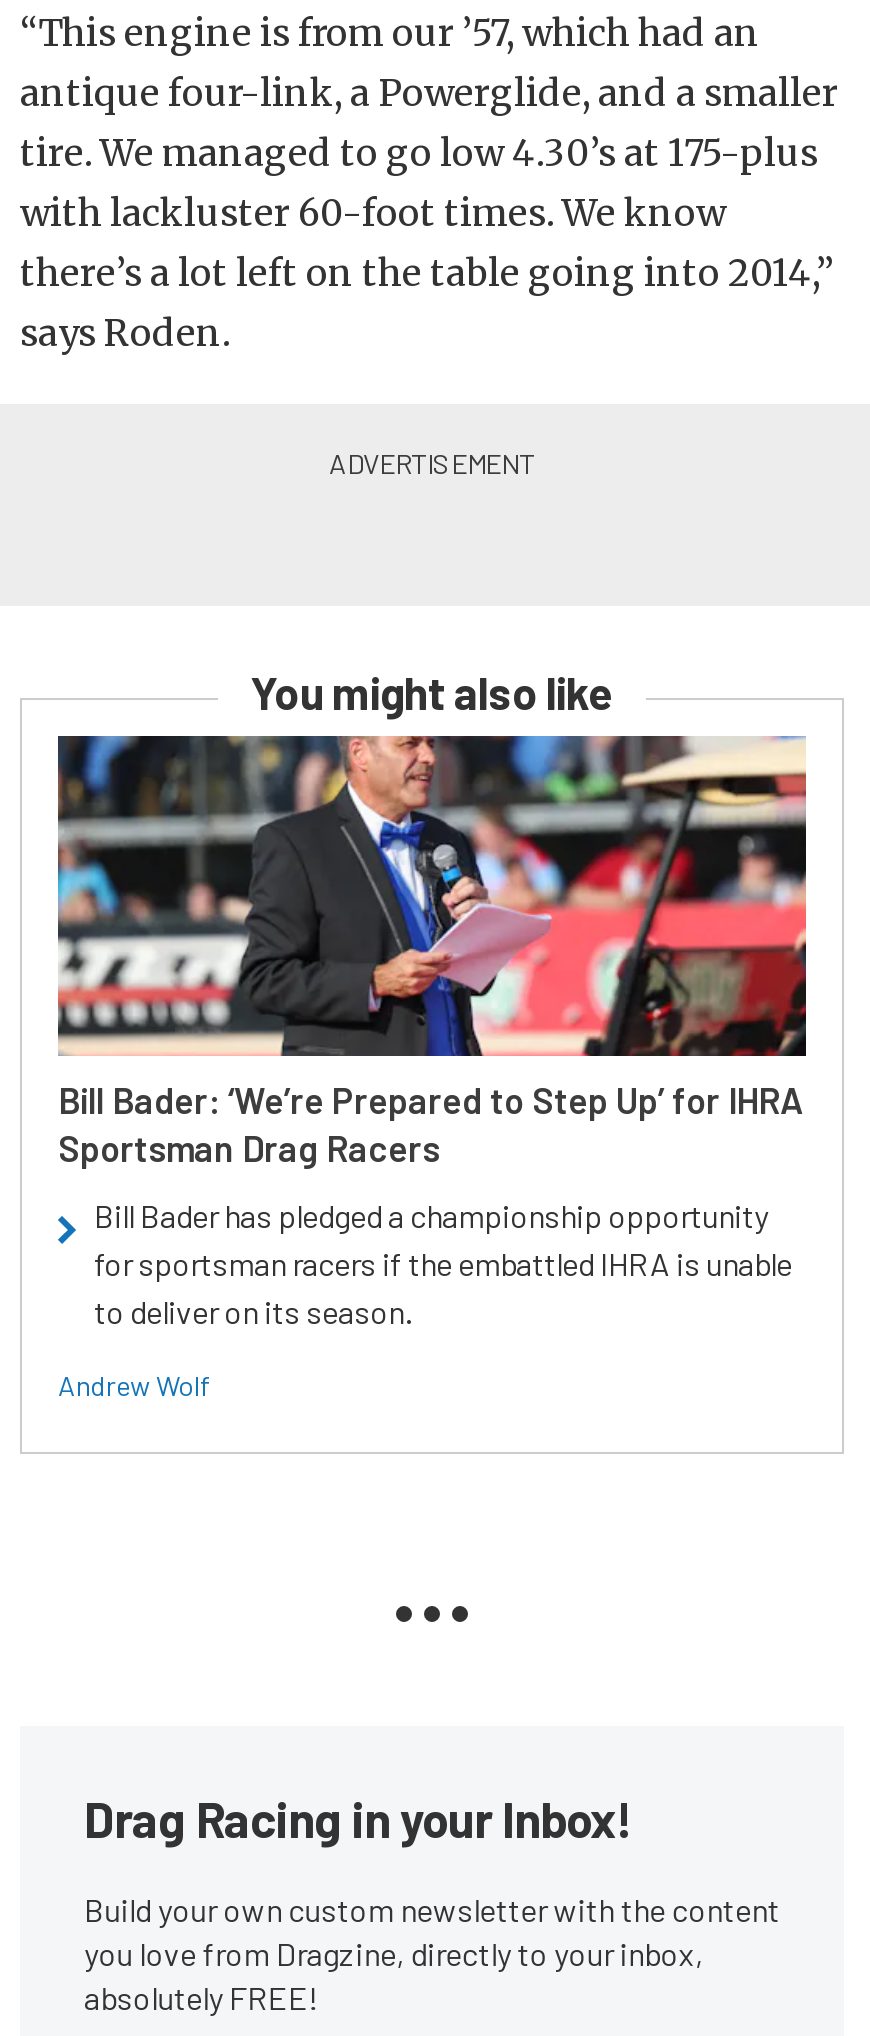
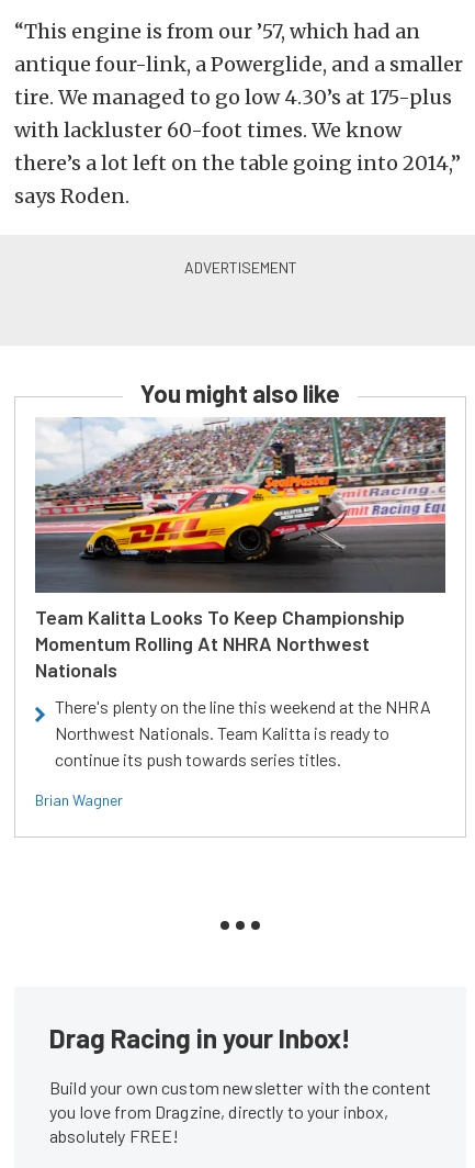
- [image]
- Bill Bader: ‘We’re Prepared to Step Up’ for IHRA
- Sportsman Drag Racers
+ [image]
+ Team Kalitta Looks To Keep Championship
+ Momentum Rolling At NHRA Northwest
+ Nationals

- Bill Bader has pledged a championship opportunity
- for sportsman racers if the embattled IHRA is unable
- to deliver on its season.
+ There's plenty on the line this weekend at the NHRA
+ Northwest Nationals. Team Kalitta is ready to
+ continue its push towards series titles.

- Andrew Wolf
+ Brian Wagner
